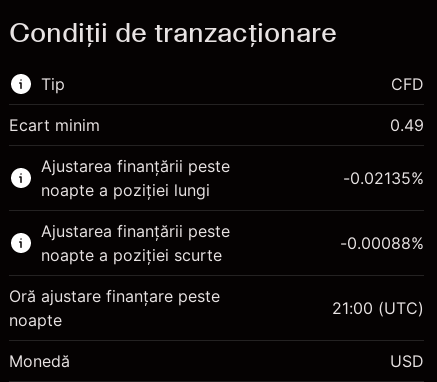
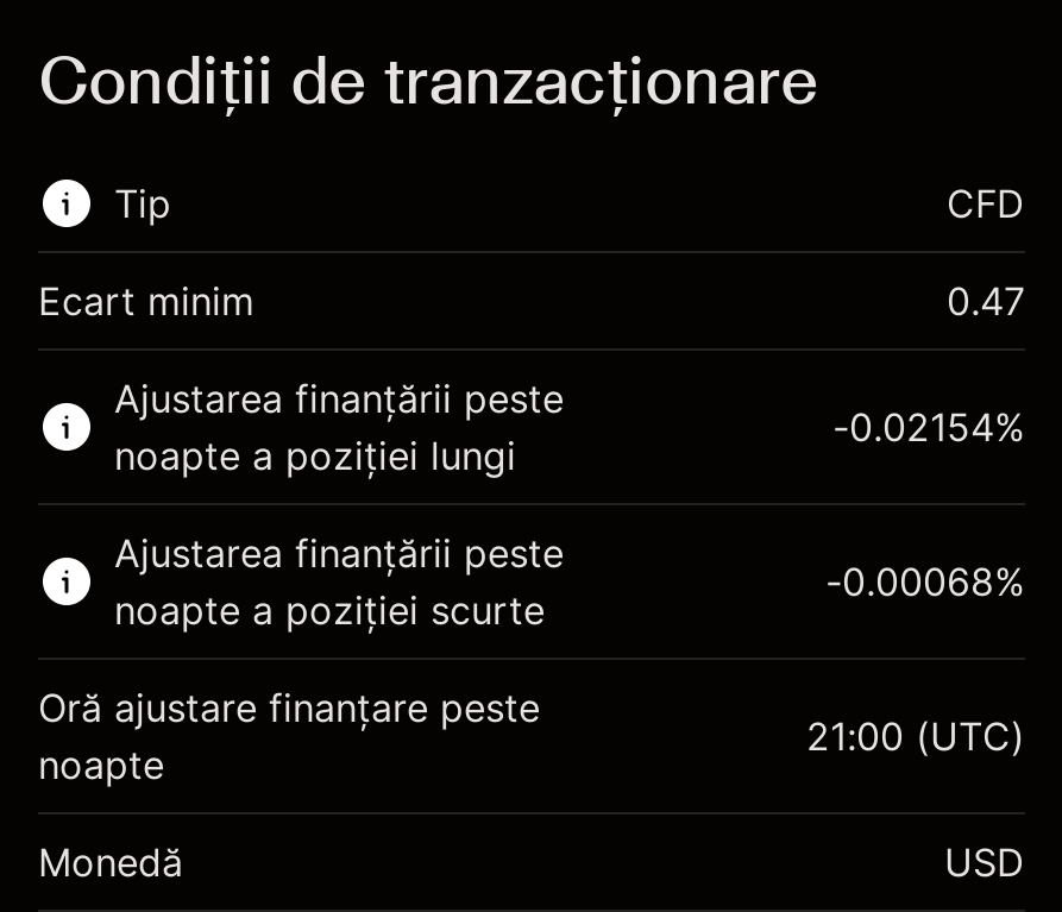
- 0.49
+ 0.47

- -0.02135%
+ -0.02154%

- -0.00088%
+ -0.00068%
